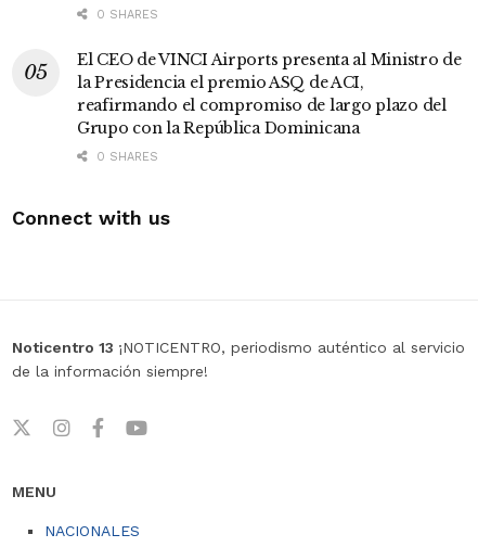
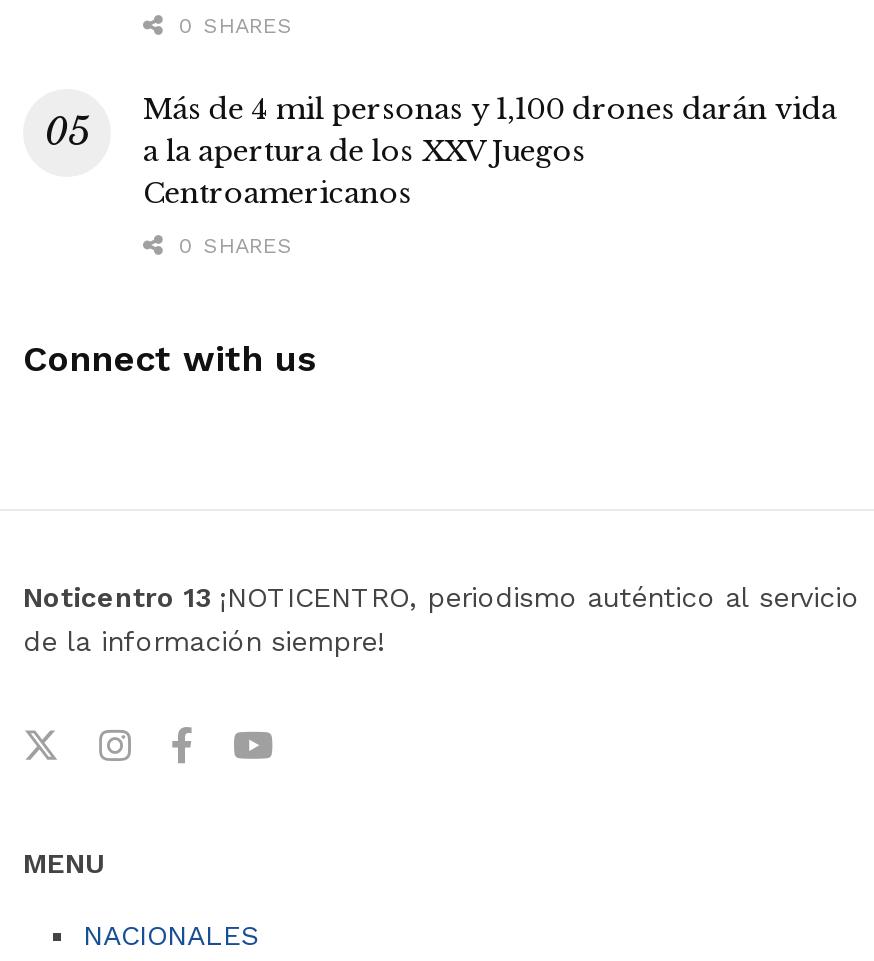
- El CEO de VINCI Airports presenta al Ministro de
- la Presidencia el premio ASQ de ACI,
- reafirmando el compromiso de largo plazo del
- Grupo con la República Dominicana
+ Más de 4 mil personas y 1,100 drones darán vida
+ a la apertura de los XXV Juegos
+ Centroamericanos
